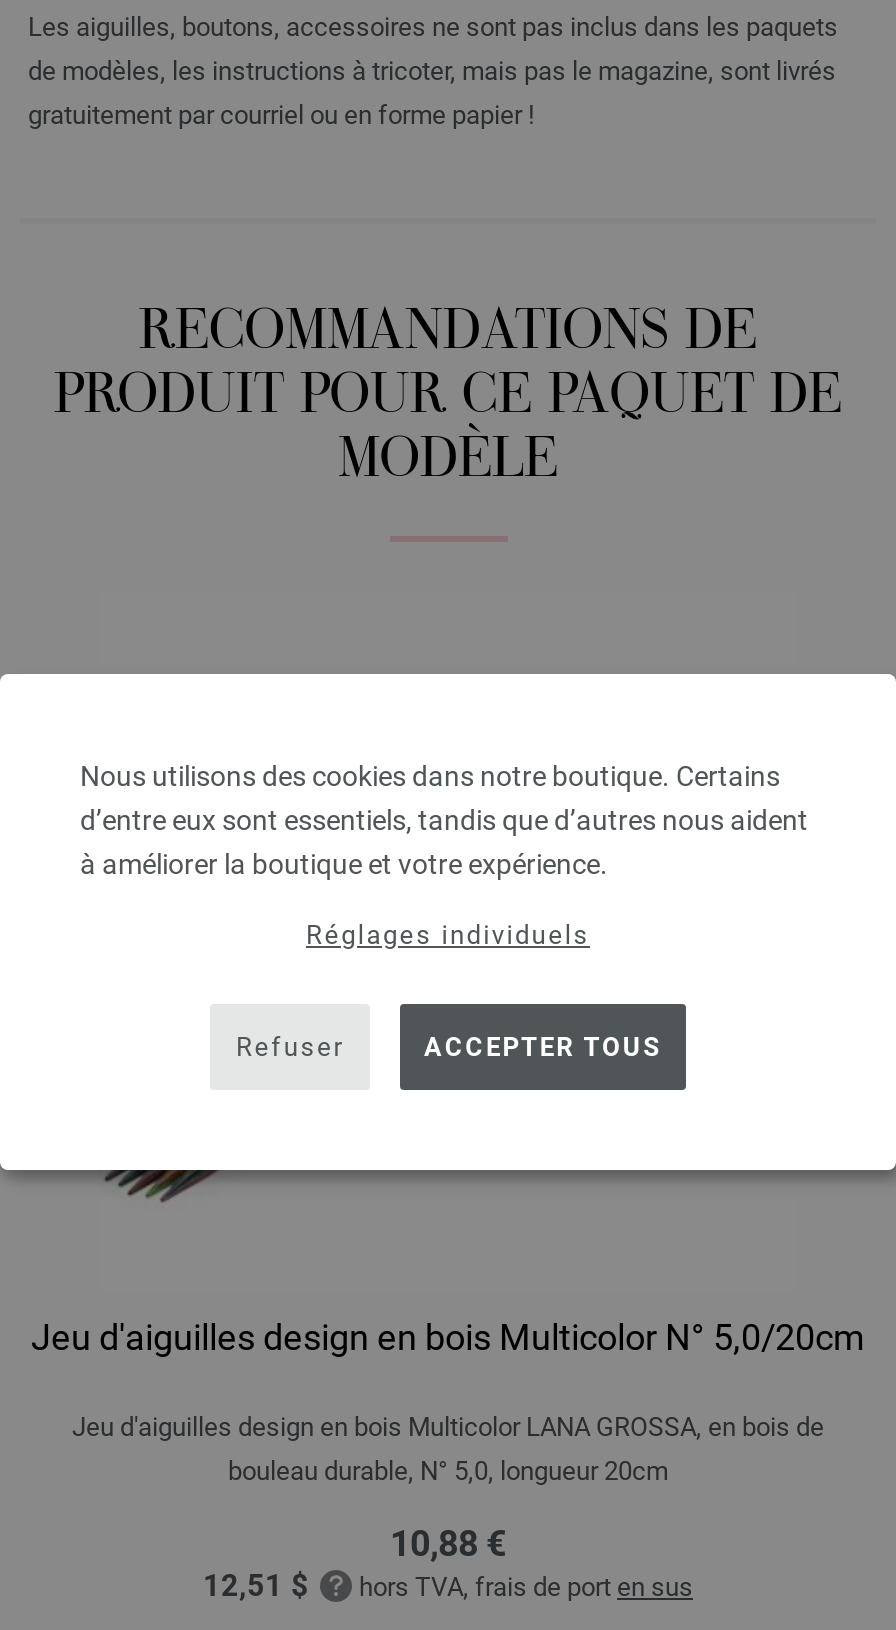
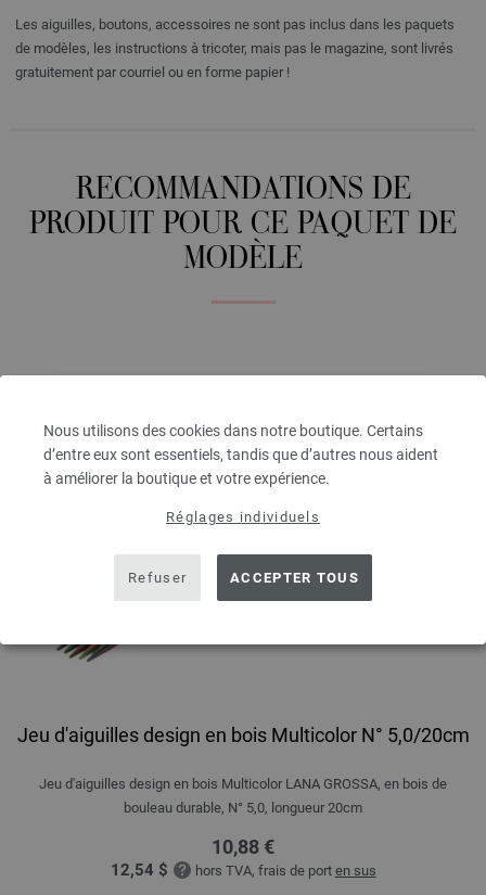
- 12,51 $ hors TVA, frais de port en sus
+ 12,54 $ hors TVA, frais de port en sus
